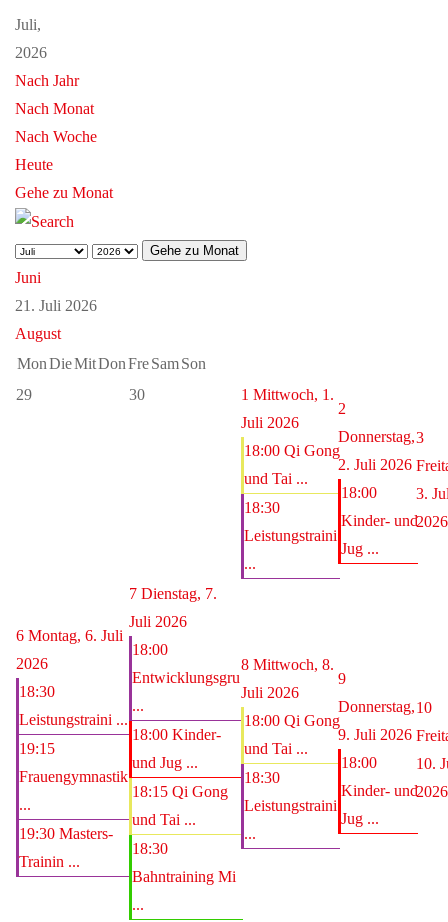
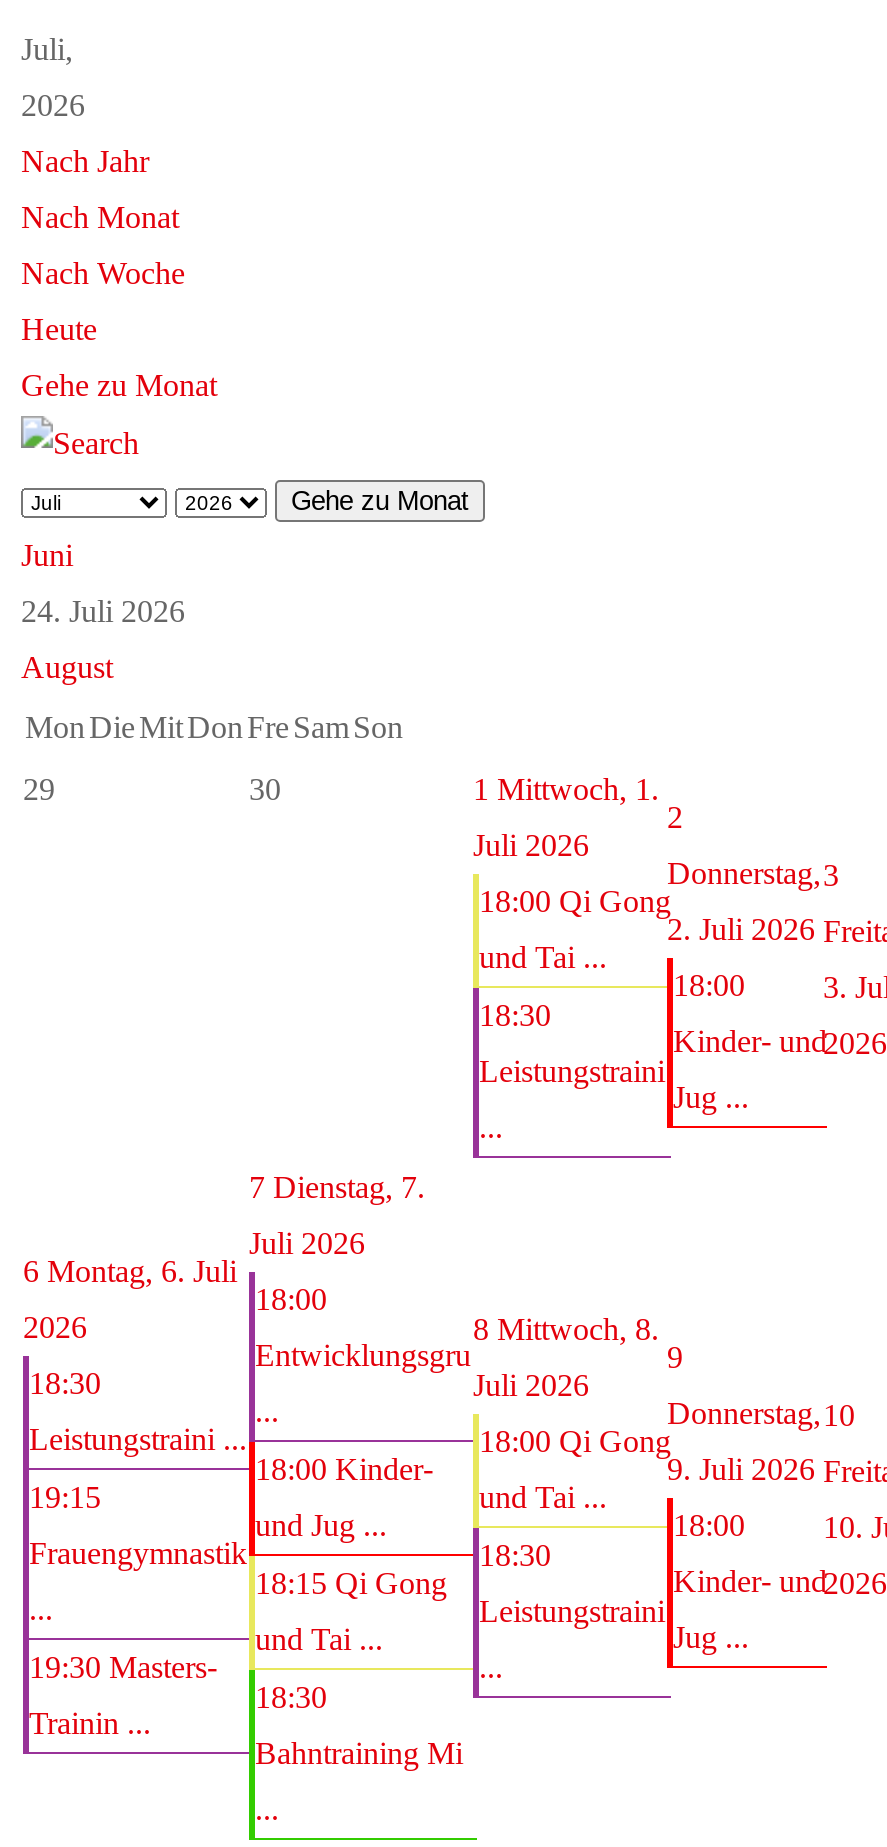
- 21. Juli 2026
+ 24. Juli 2026
